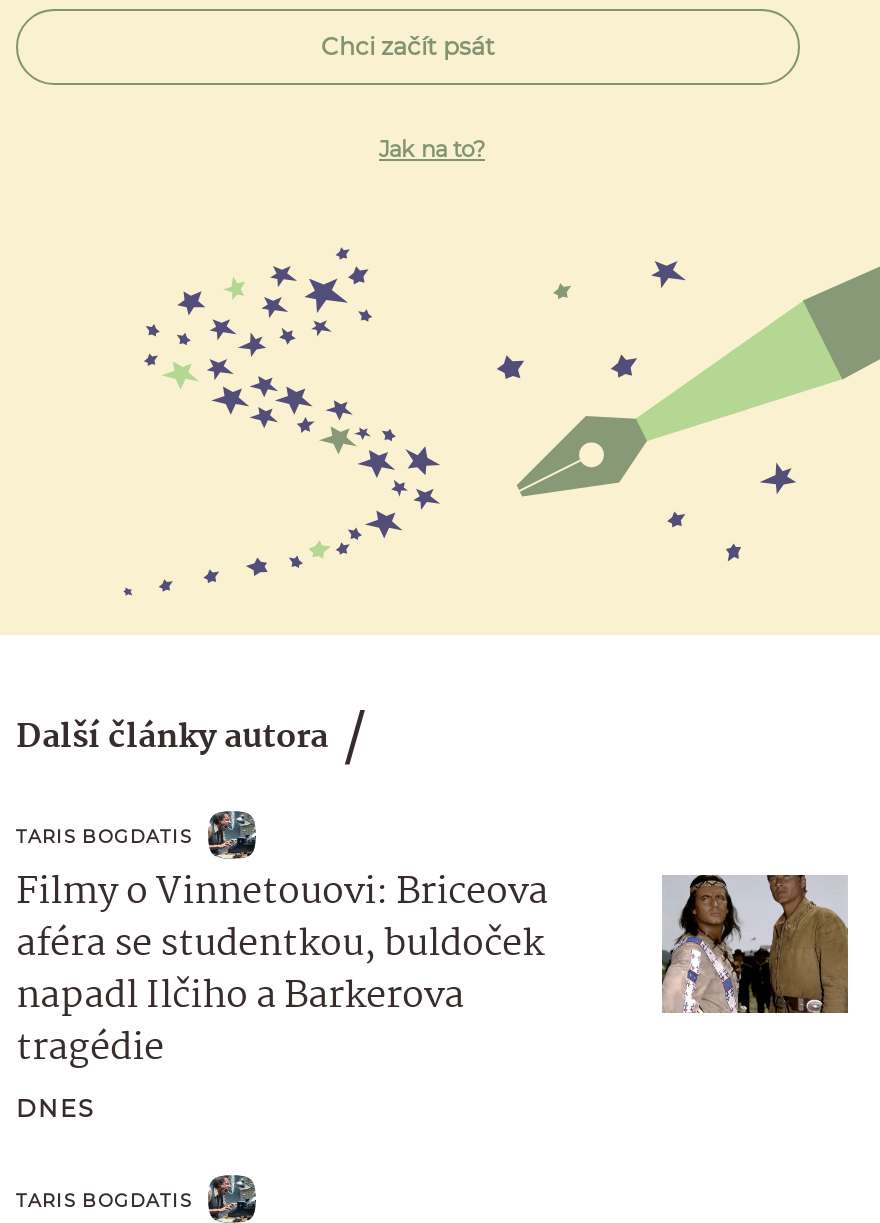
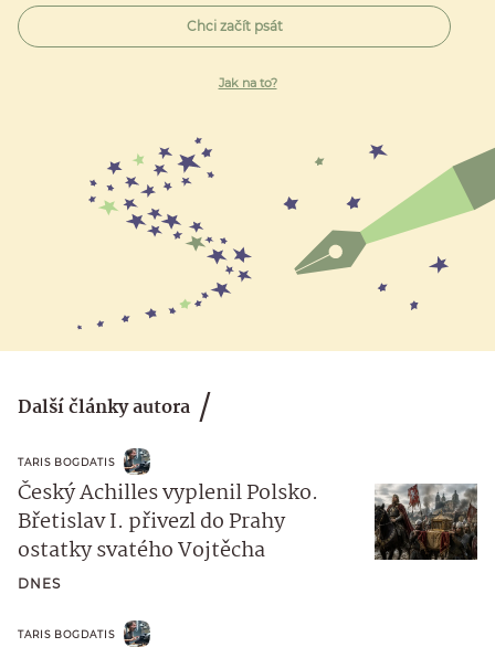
- Filmy o Vinnetouovi: Briceova
- aféra se studentkou, buldoček
- napadl Ilčiho a Barkerova
- tragédie
+ Český Achilles vyplenil Polsko.
+ Břetislav I. přivezl do Prahy
+ ostatky svatého Vojtěcha

- [image]
+ [image]
